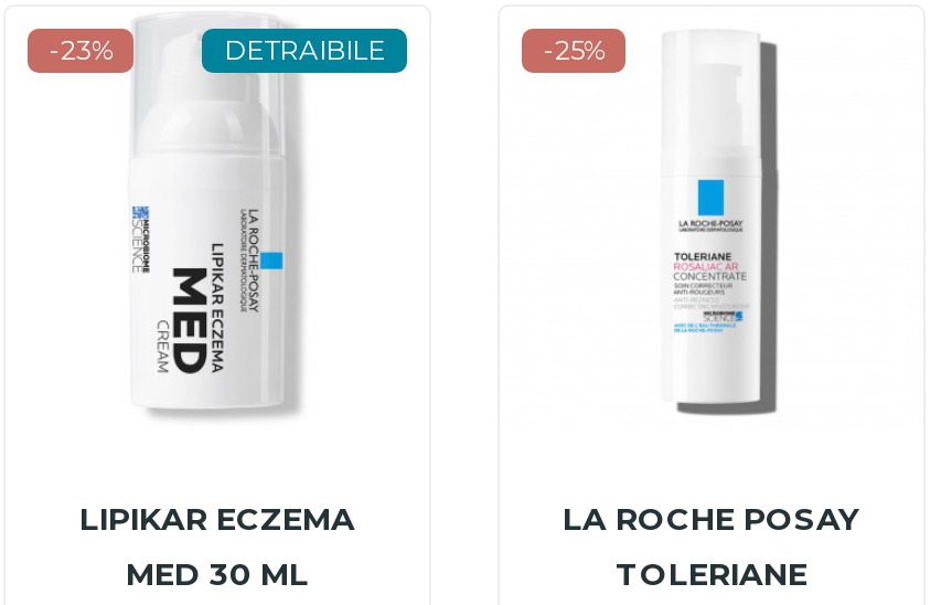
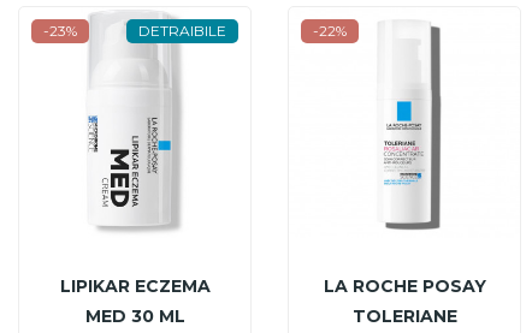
- -25%
+ -22%
